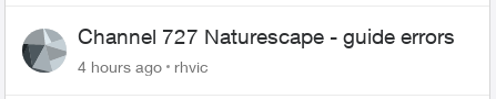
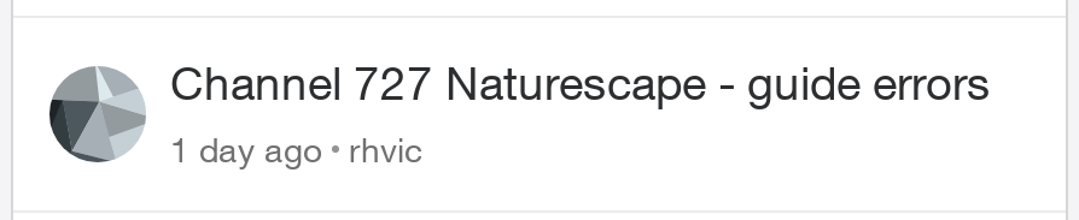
- 4 hours ago rhvic
+ 1 day ago rhvic
